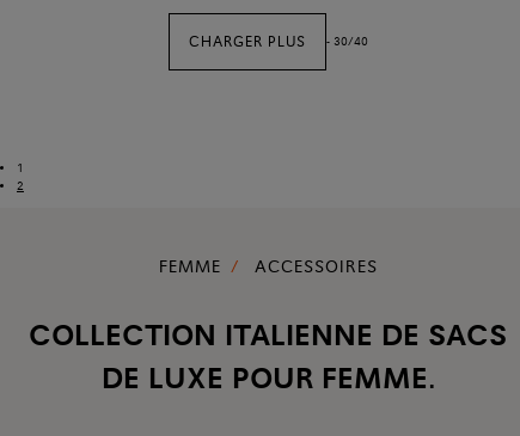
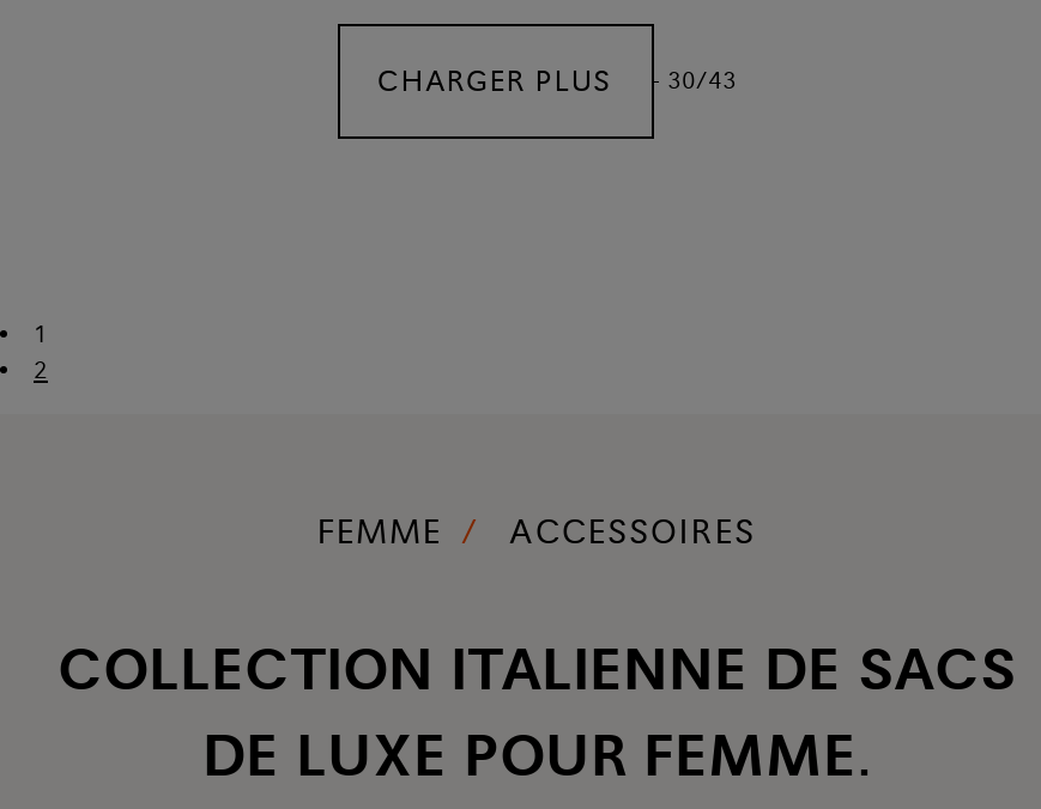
- CHARGER PLUS - 30/40
+ CHARGER PLUS - 30/43
